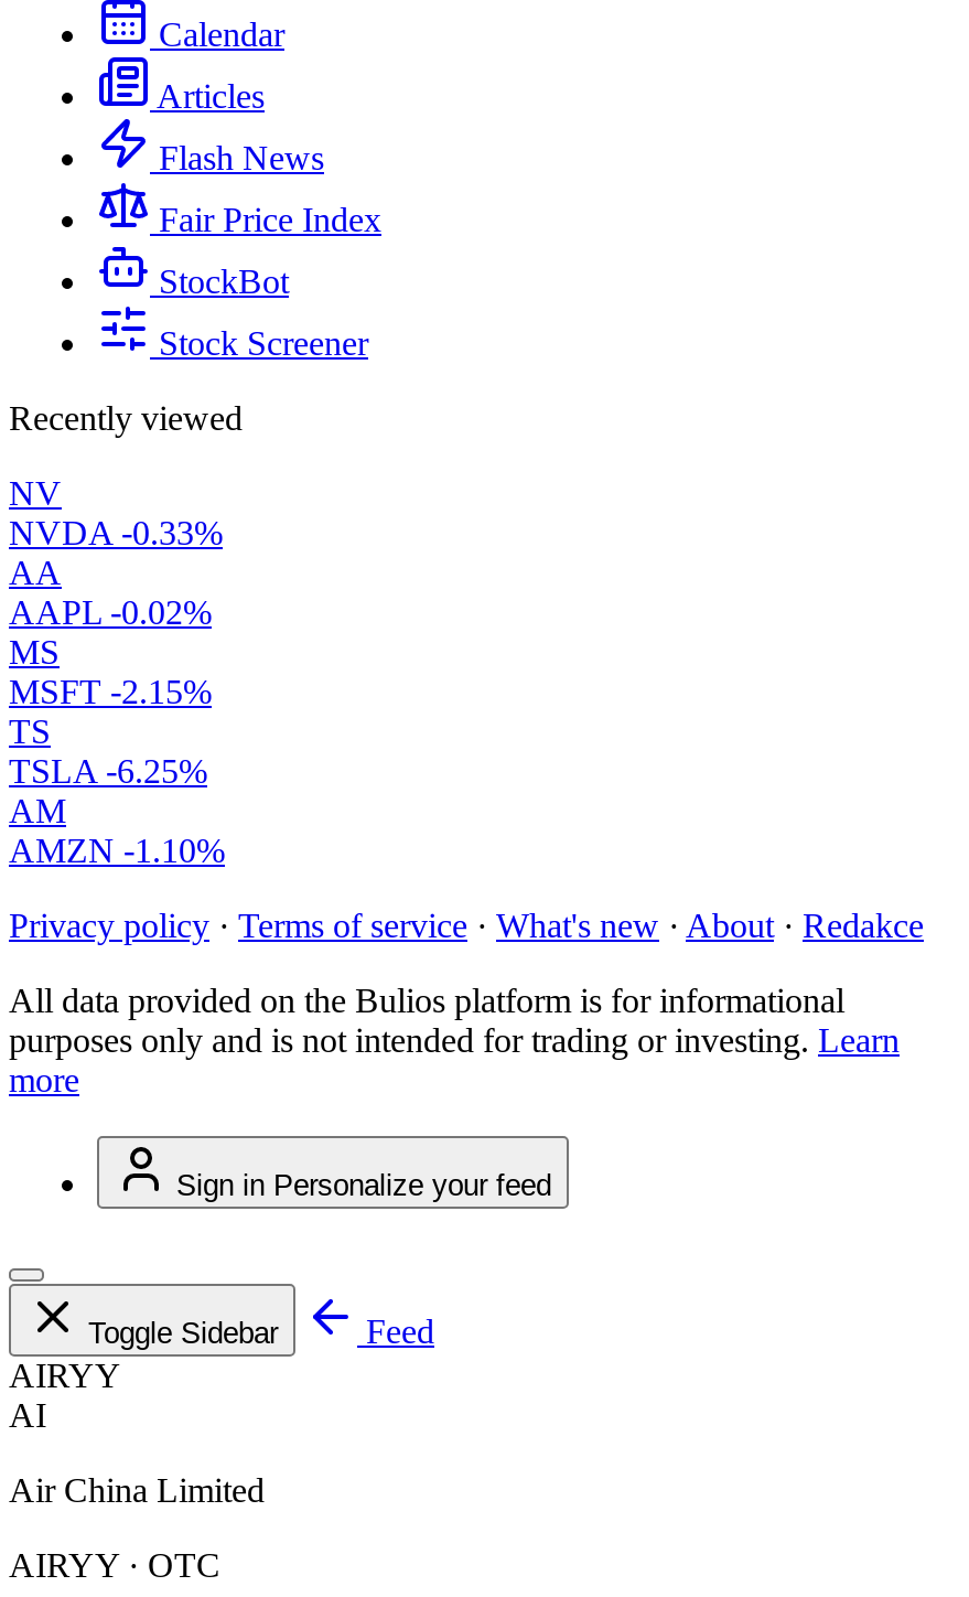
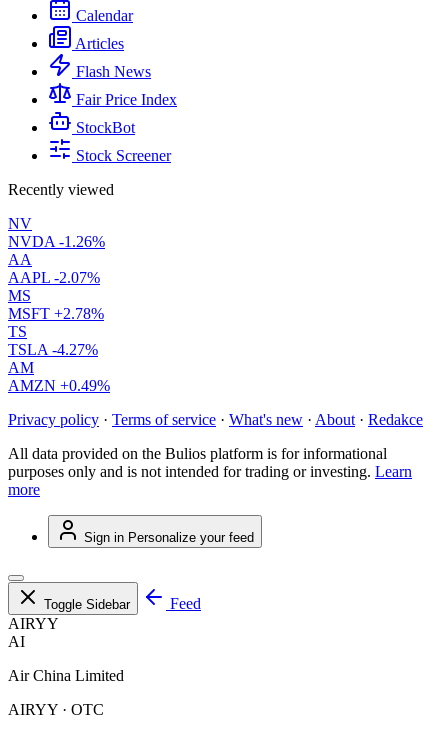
- NVDA -0.33%
+ NVDA -1.26%

- AAPL -0.02%
+ AAPL -2.07%

- MSFT -2.15%
+ MSFT +2.78%

- TSLA -6.25%
+ TSLA -4.27%

- AMZN -1.10%
+ AMZN +0.49%
